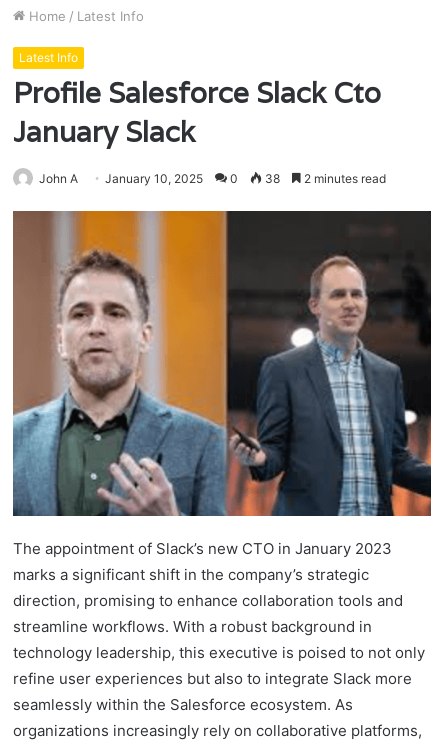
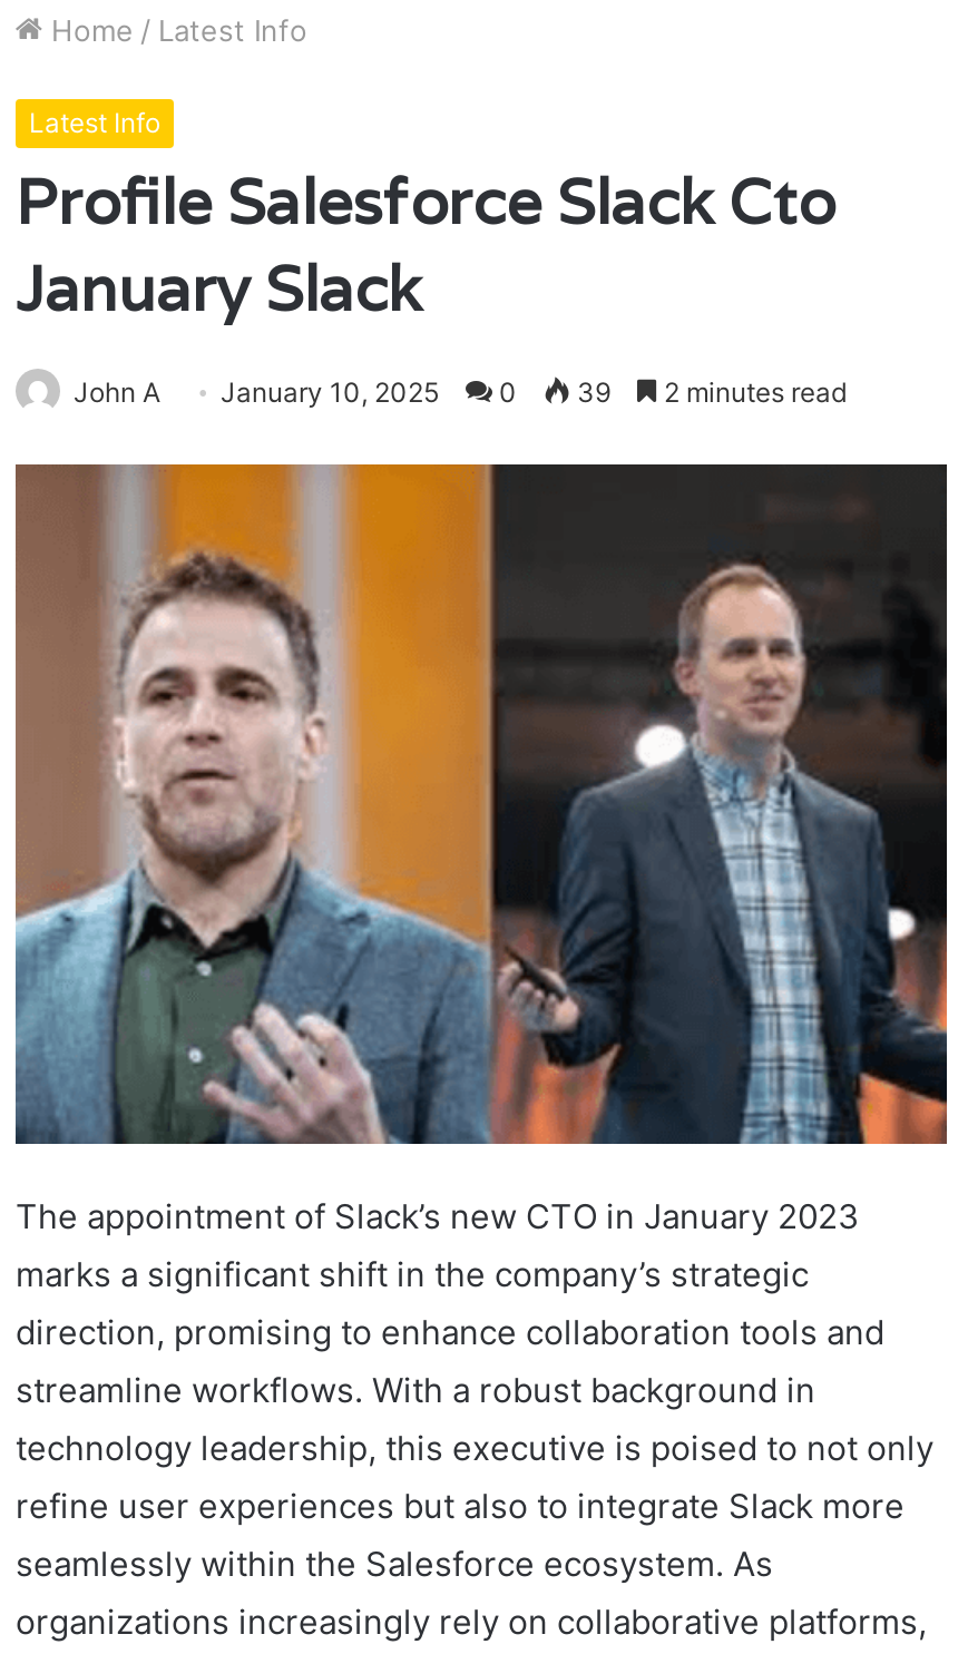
- John A January 10, 2025 0 38 2 minutes read
+ John A January 10, 2025 0 39 2 minutes read
